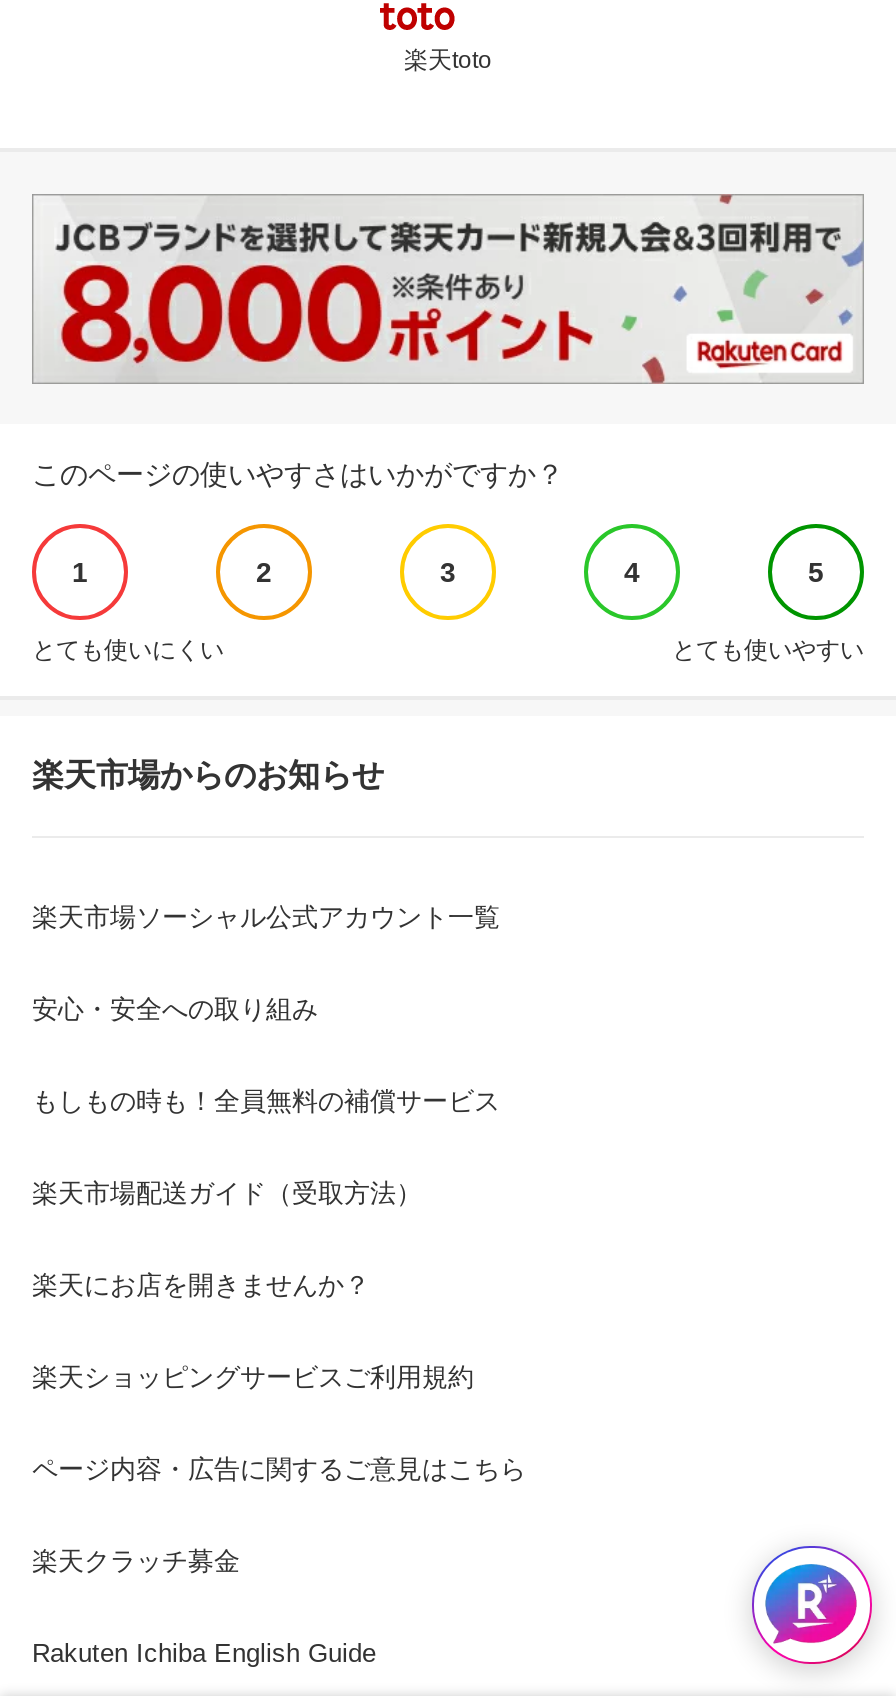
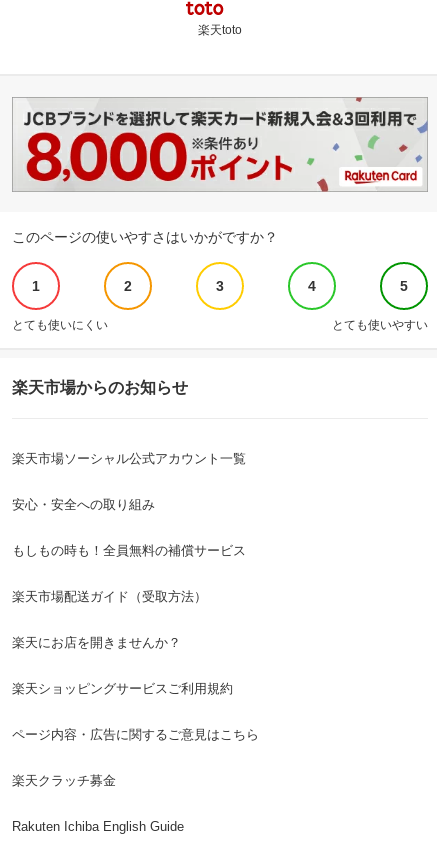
- [image]
